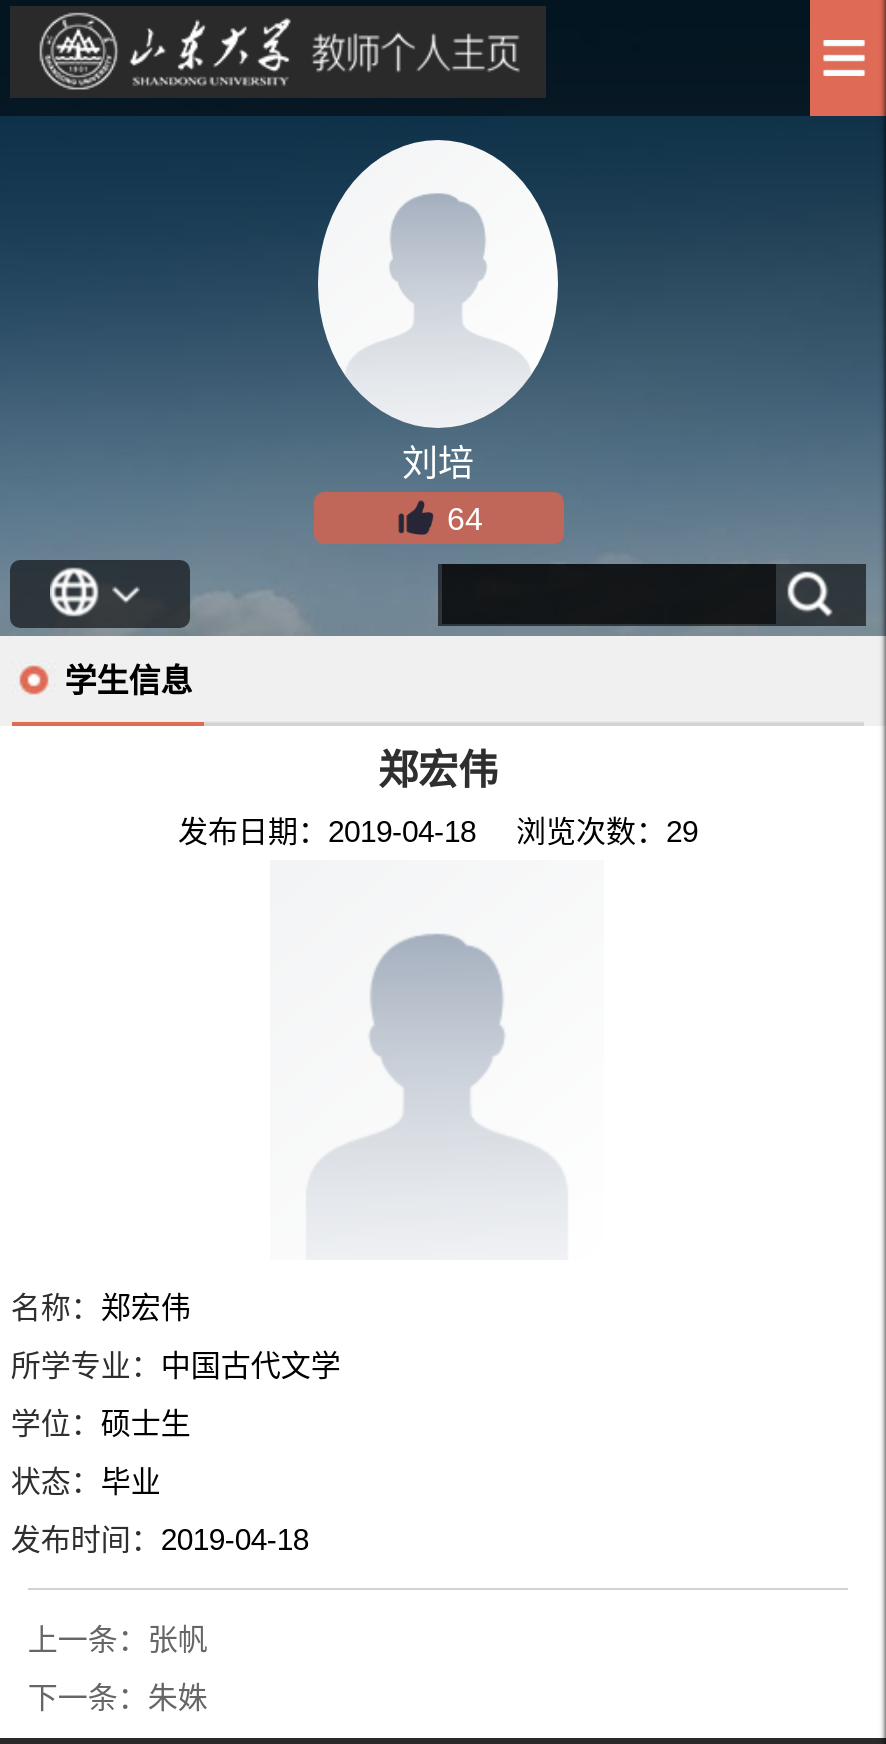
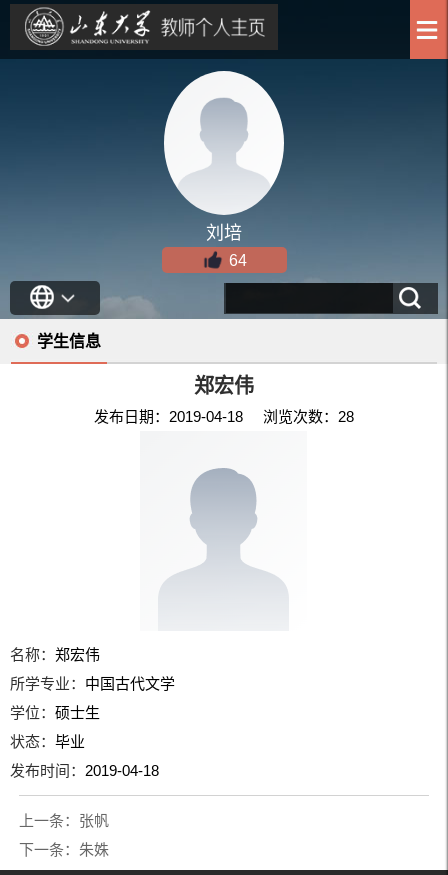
- 发布日期：2019-04-18 浏览次数：29
+ 发布日期：2019-04-18 浏览次数：28
